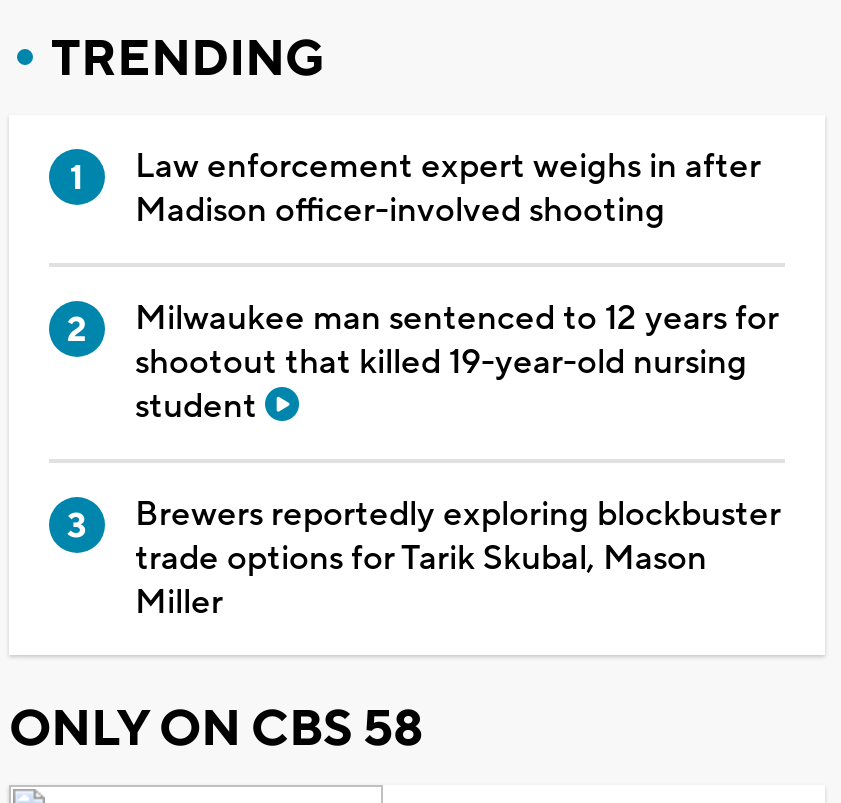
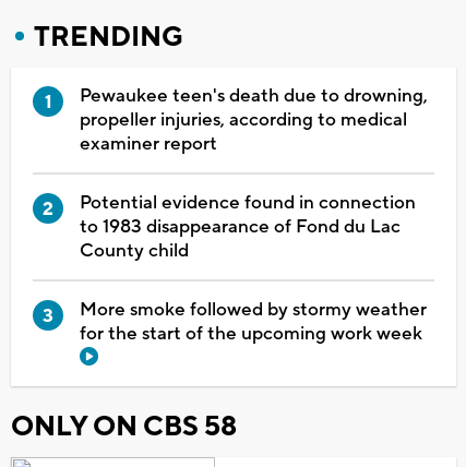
- Law enforcement expert weighs in after
- Madison officer-involved shooting
+ Pewaukee teen's death due to drowning,
+ propeller injuries, according to medical
+ examiner report

- Milwaukee man sentenced to 12 years for
- shootout that killed 19-year-old nursing
- student
+ Potential evidence found in connection
+ to 1983 disappearance of Fond du Lac
+ County child

- Brewers reportedly exploring blockbuster
- trade options for Tarik Skubal, Mason
- Miller
+ More smoke followed by stormy weather
+ for the start of the upcoming work week
